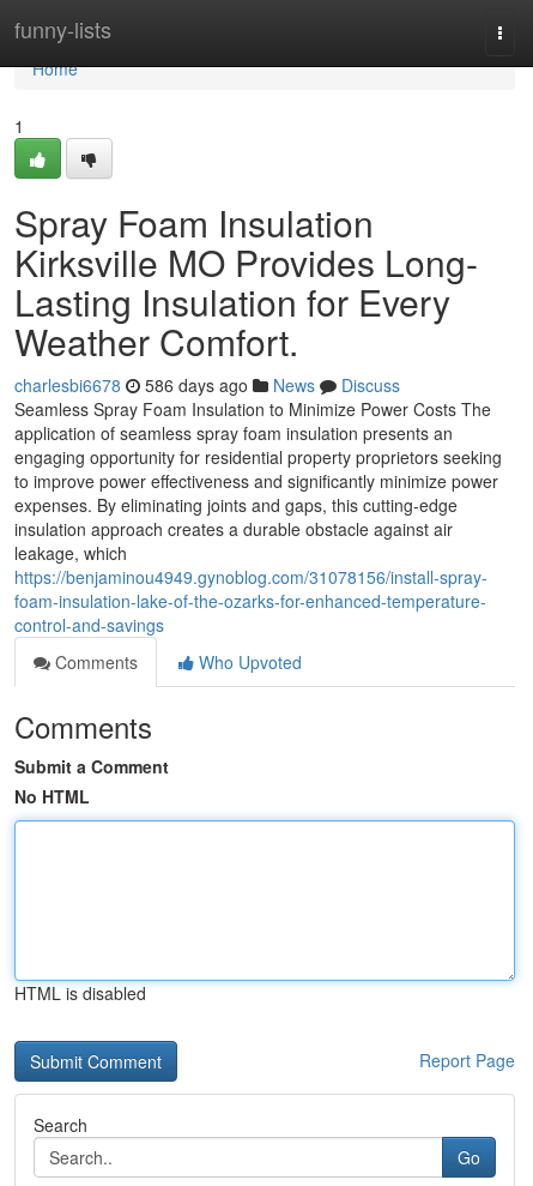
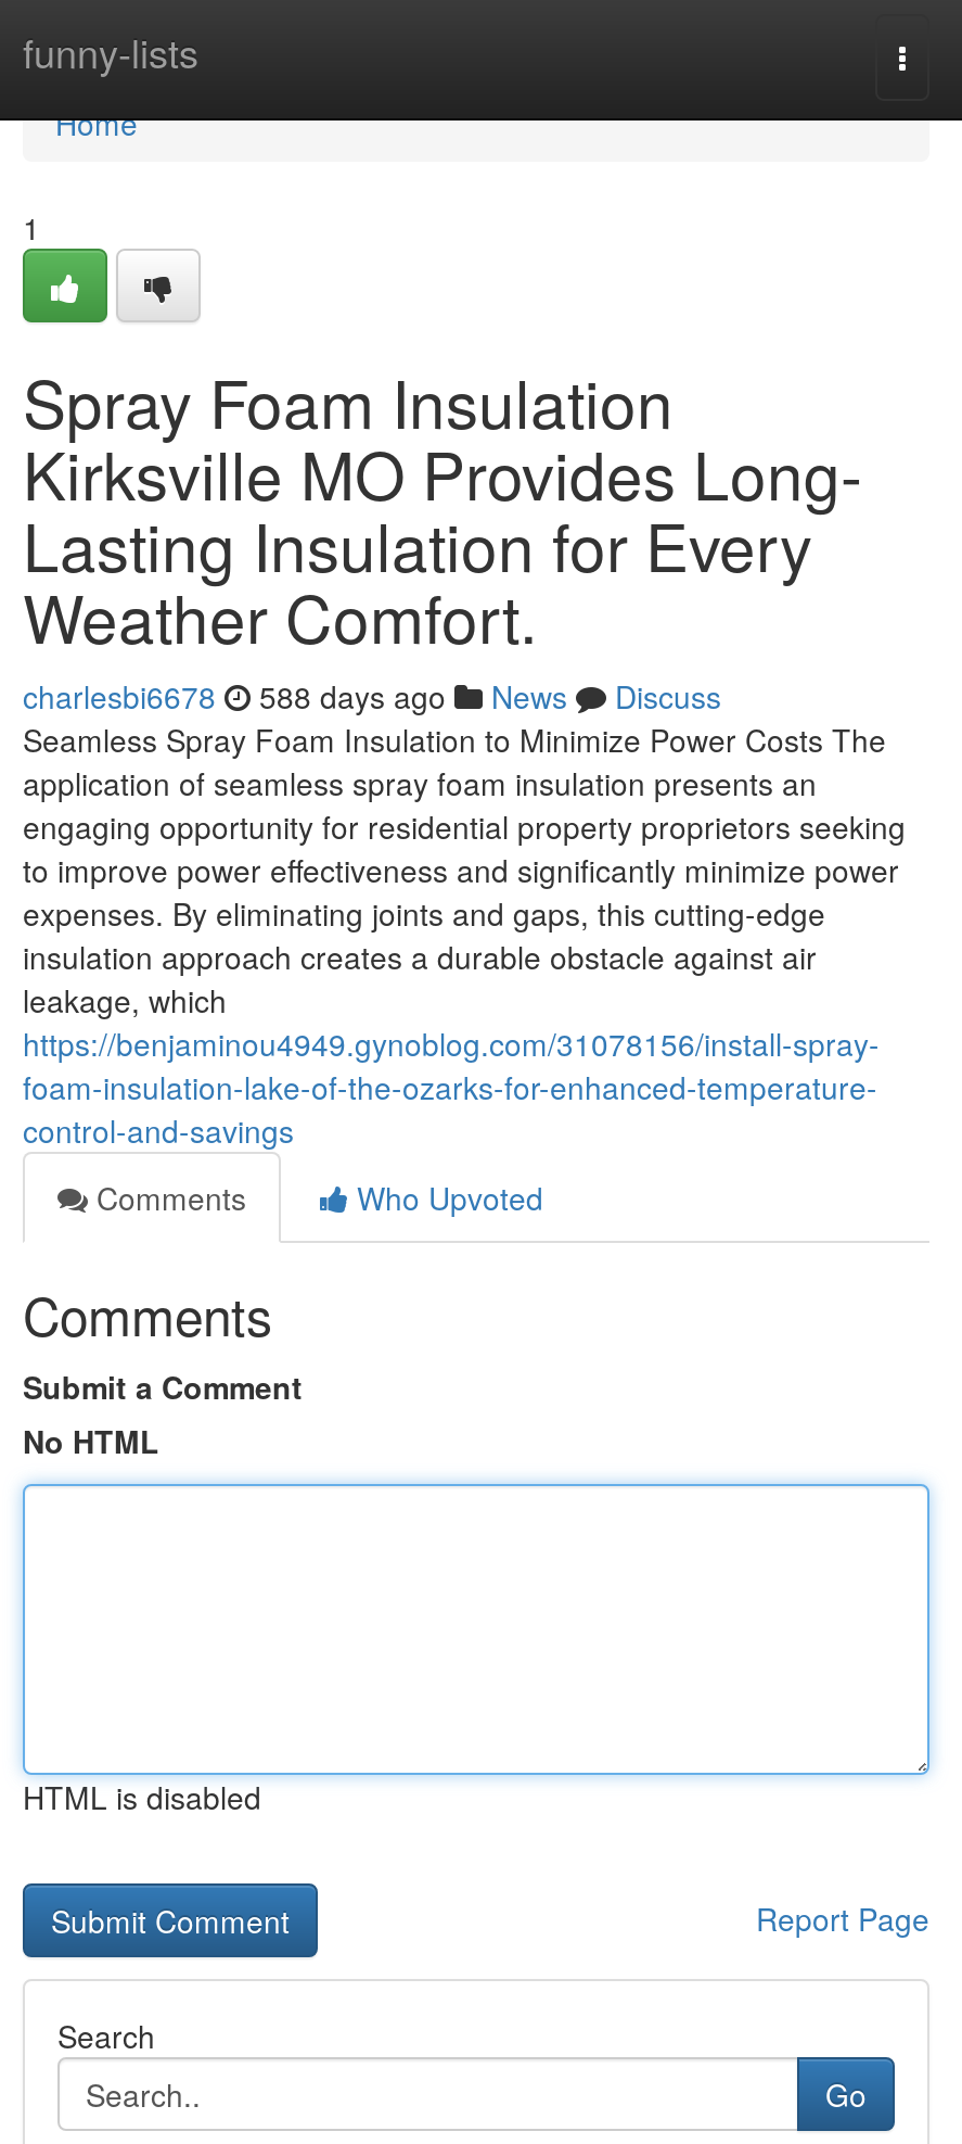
- charlesbi6678 586 days ago News Discuss
+ charlesbi6678 588 days ago News Discuss
